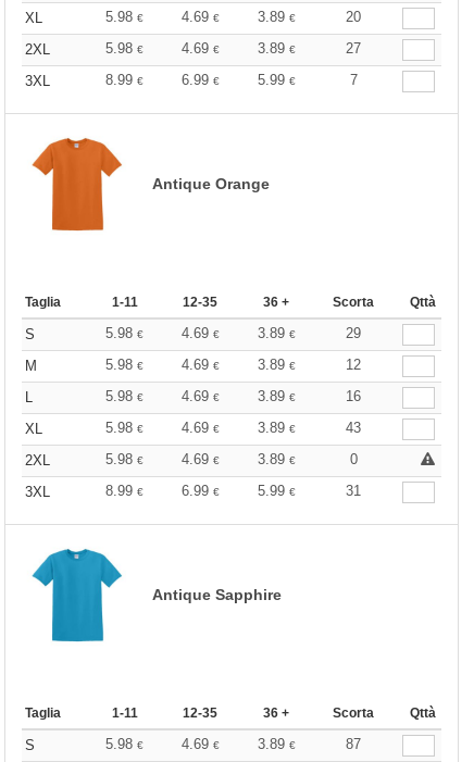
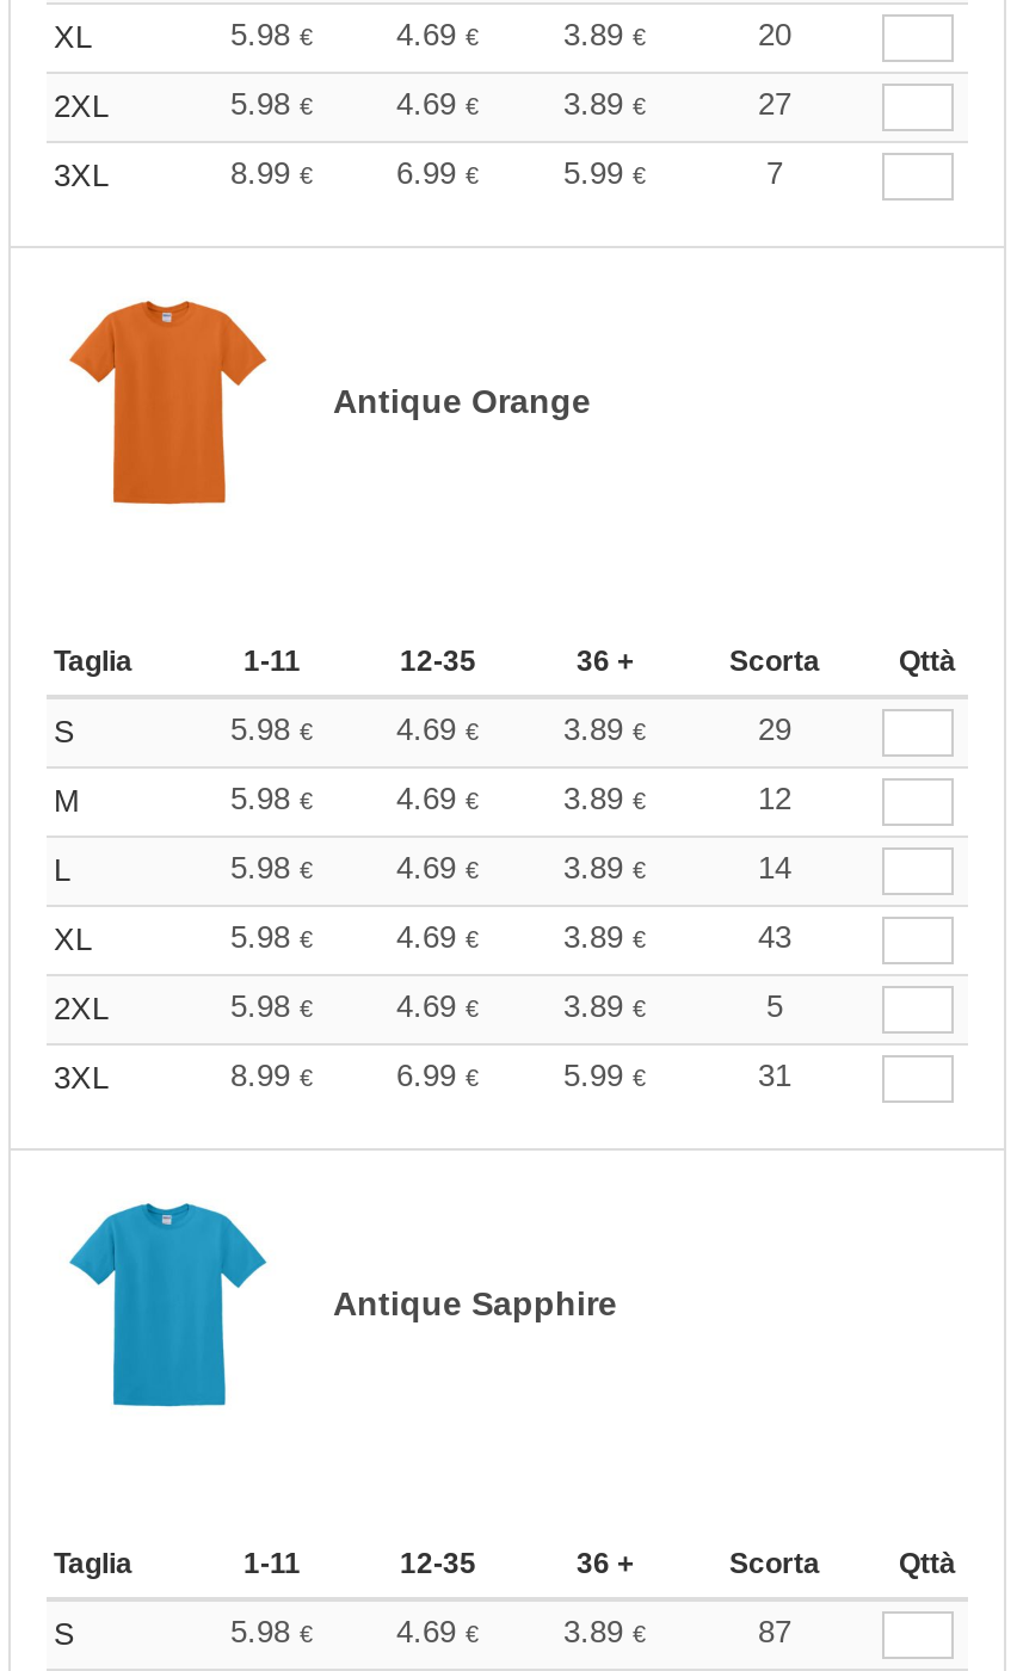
- 16
+ 14

- 0
+ 5
